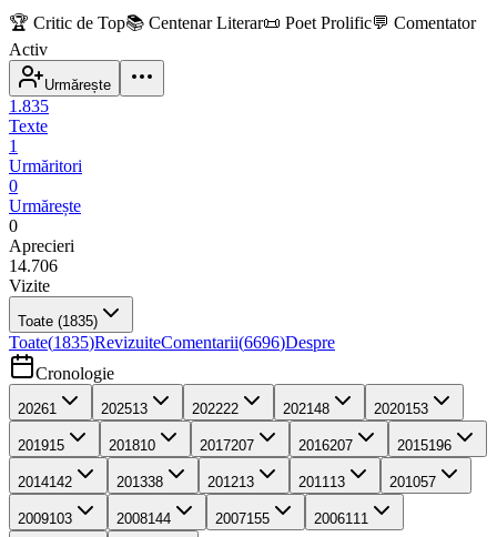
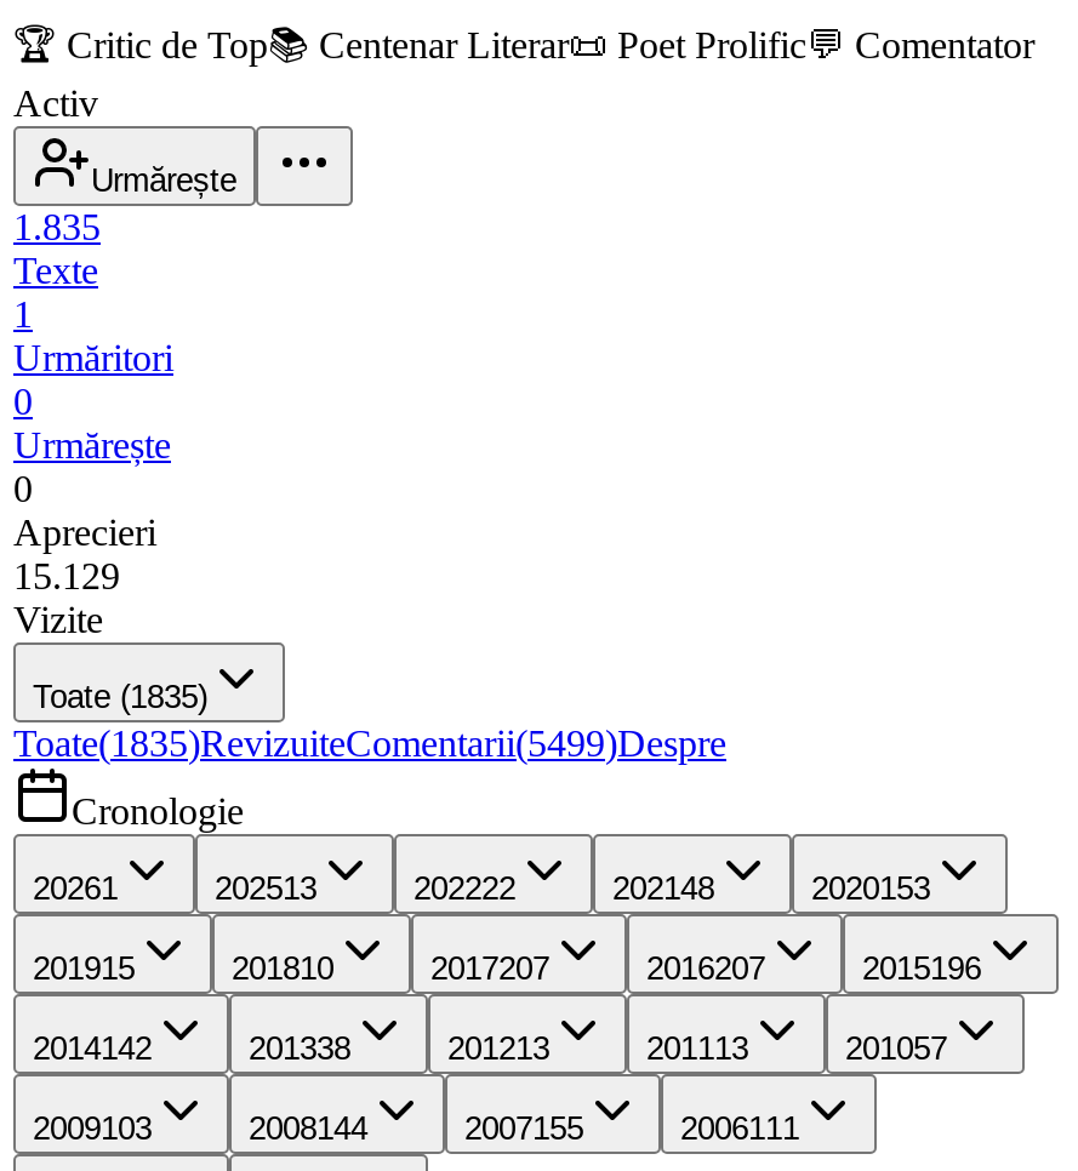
- 14.706
+ 15.129

- Toate(1835)RevizuiteComentarii(6696)Despre
+ Toate(1835)RevizuiteComentarii(5499)Despre
